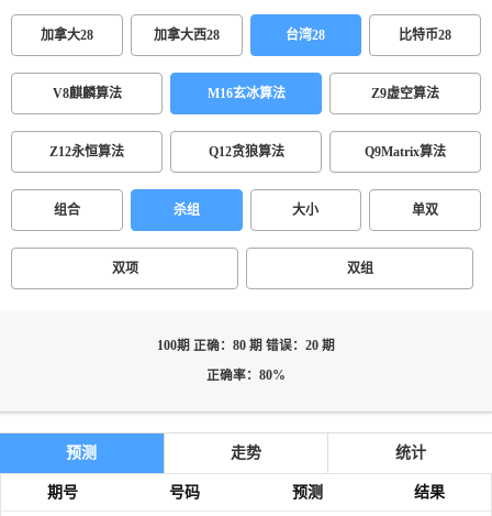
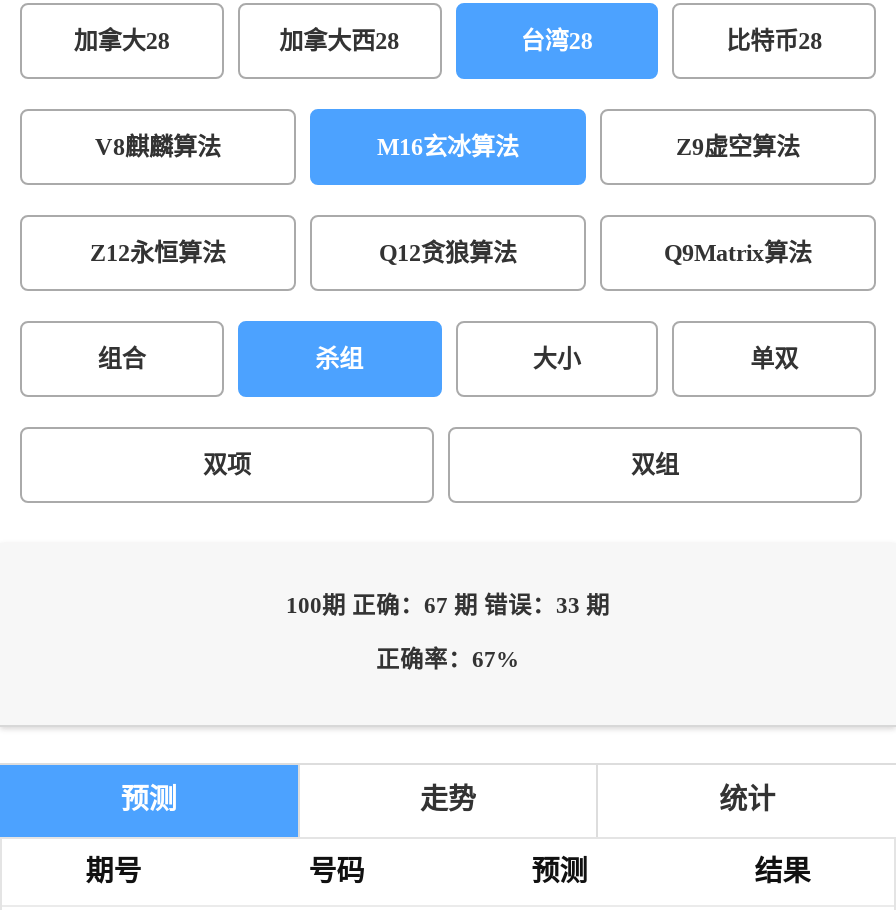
- 100期 正确：80 期 错误：20 期
+ 100期 正确：67 期 错误：33 期

- 正确率：80%
+ 正确率：67%
